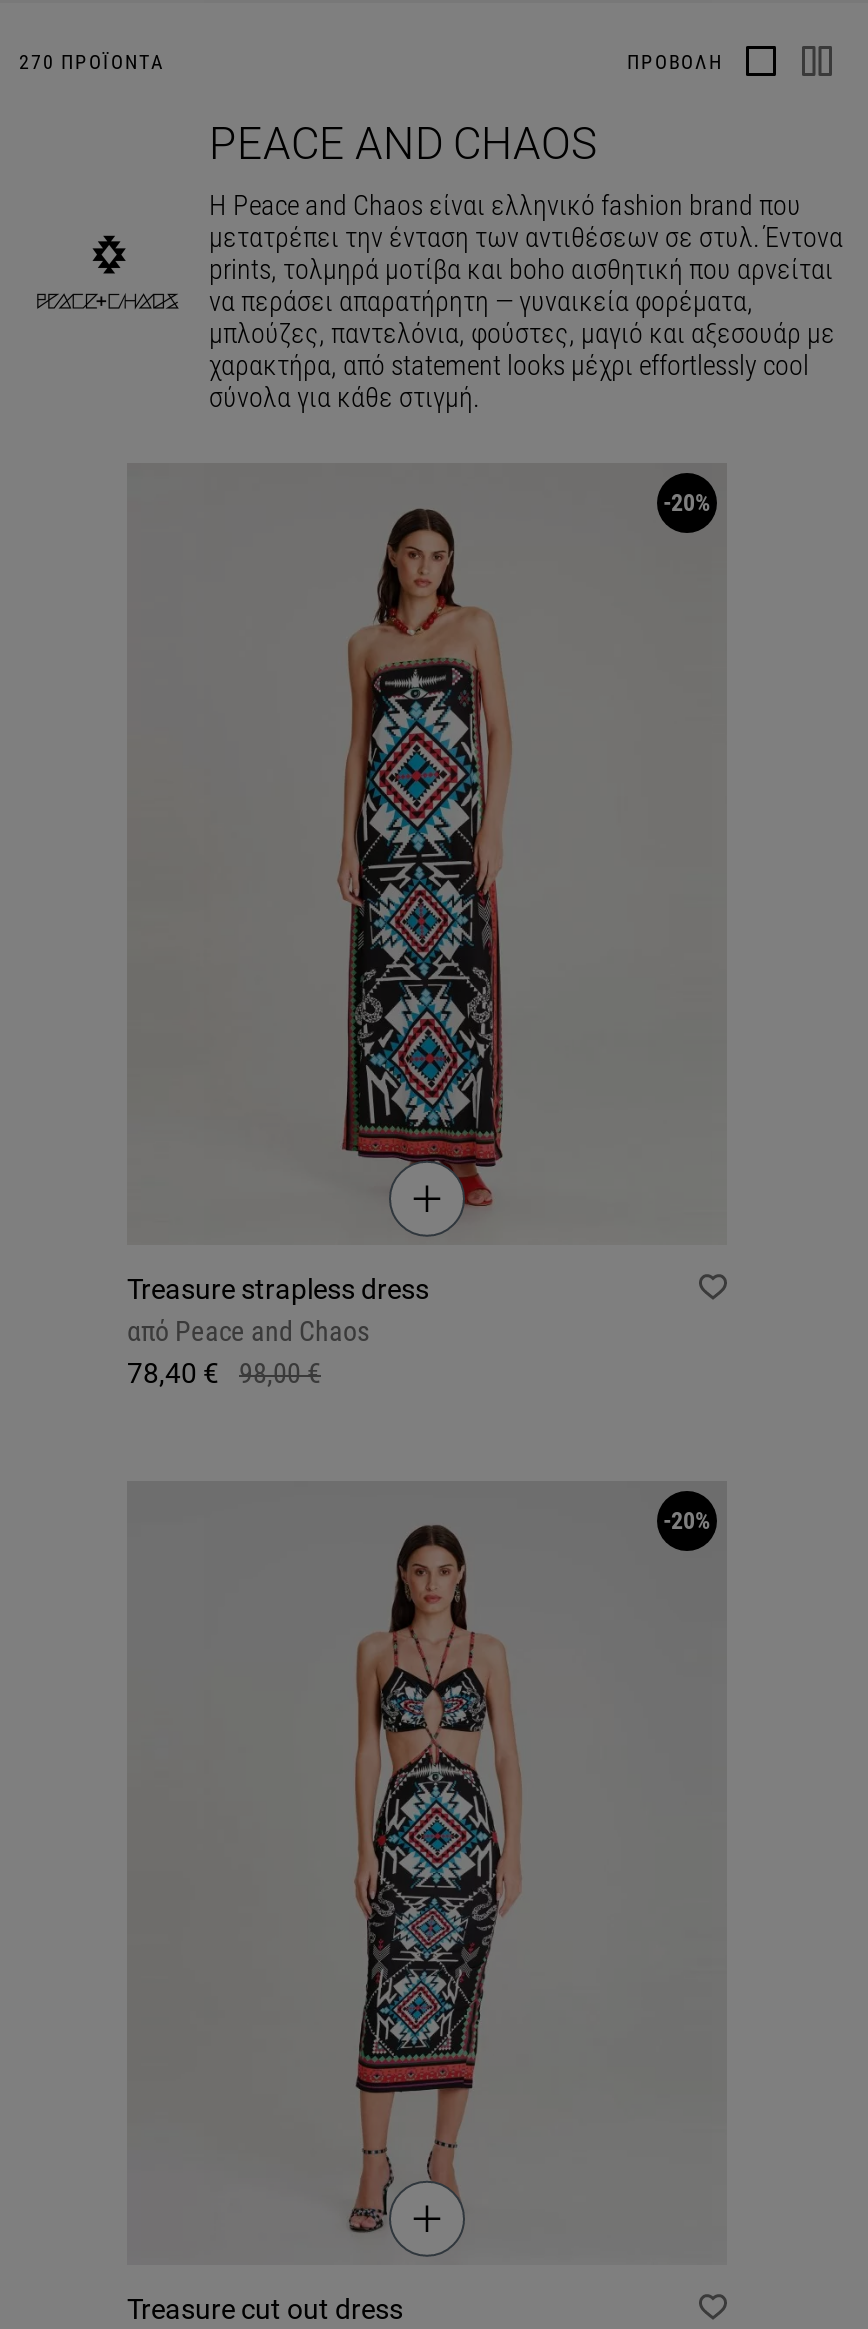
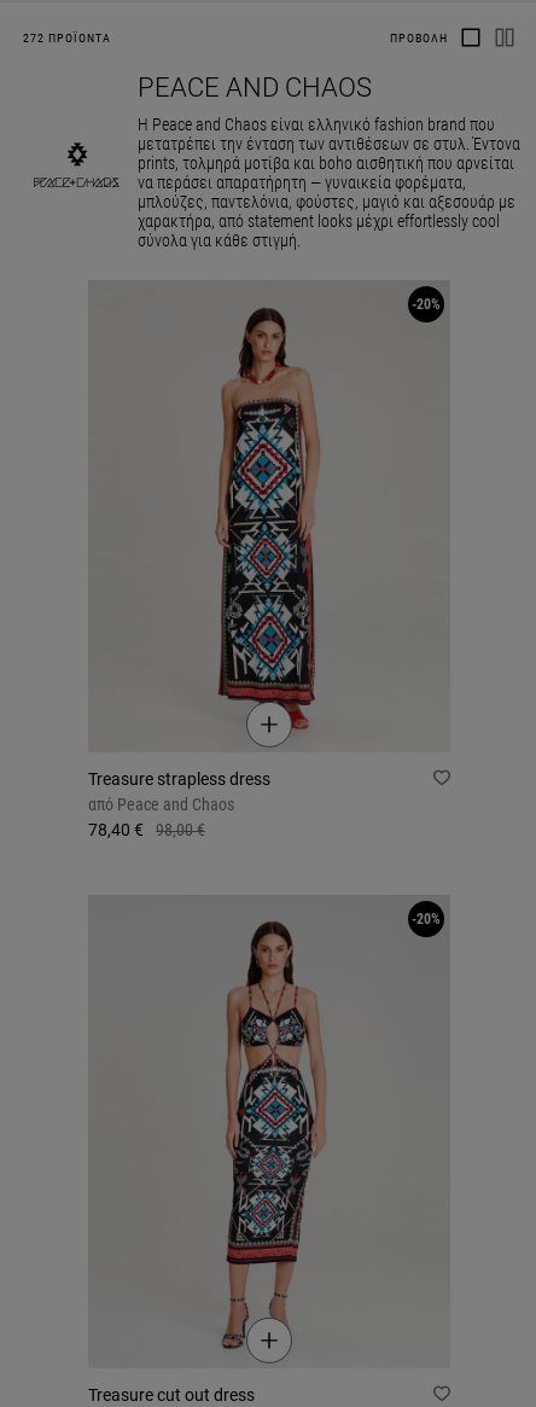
- 270 ΠΡΟΪΟΝΤΑ
+ 272 ΠΡΟΪΟΝΤΑ
